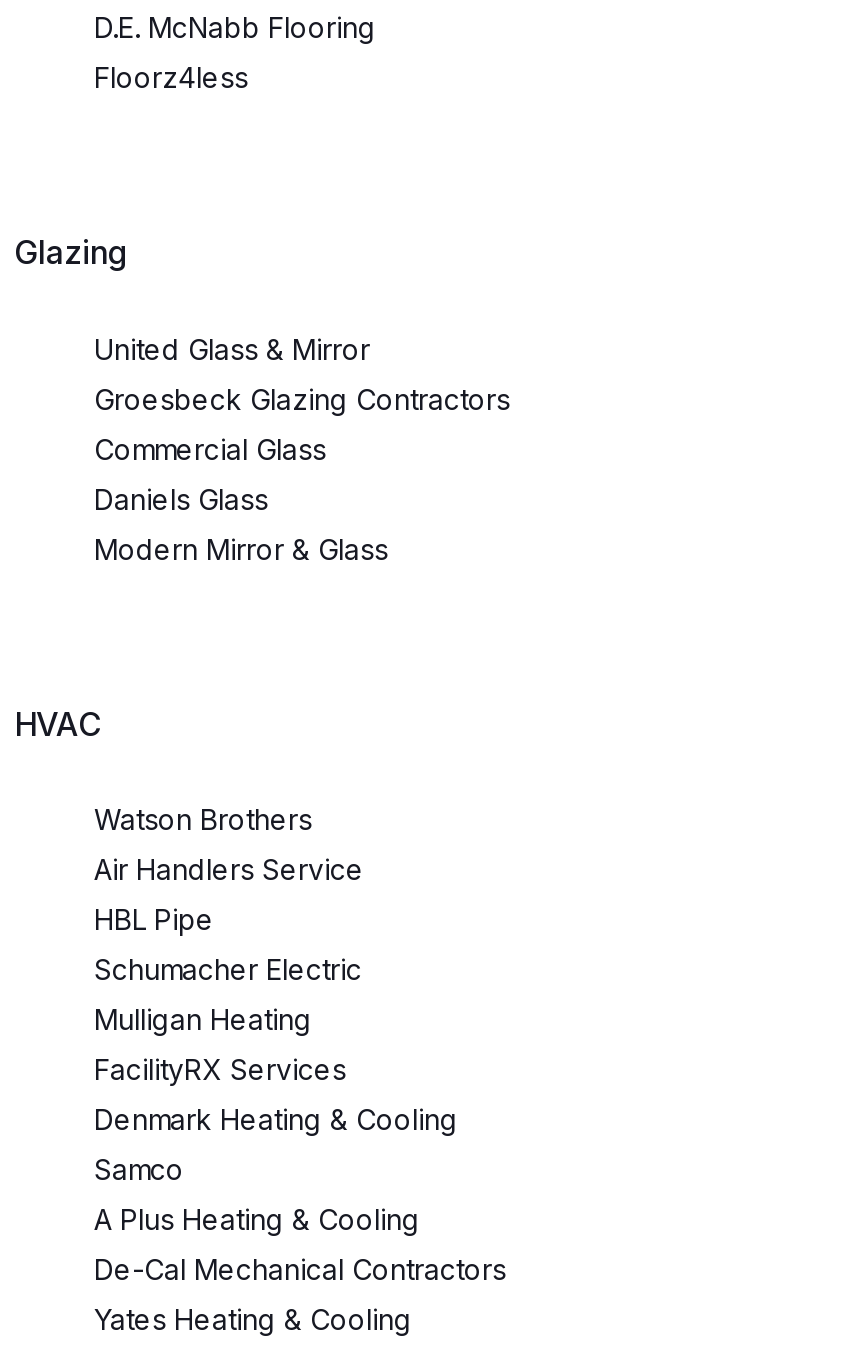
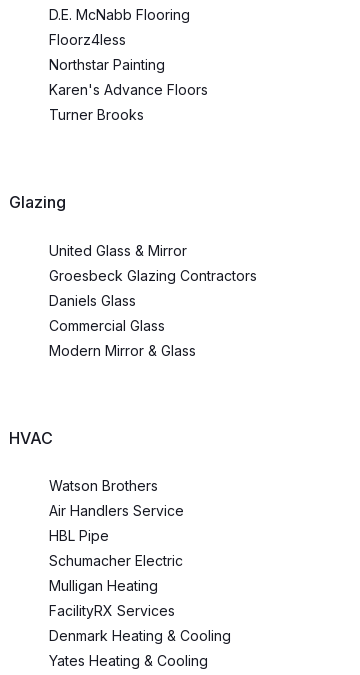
+ Northstar Painting
+ Karen's Advance Floors
+ Turner Brooks

moved down: Glazing | United Glass & Mirror | Groesbeck Glazing Contractors

moved down: Commercial Glass

moved down: Daniels Glass

moved down: Modern Mirror & Glass | HVAC | Watson Brothers | ... | FacilityRX Services | Denmark Heating & Cooling

- Samco
- A Plus Heating & Cooling
- De-Cal Mechanical Contractors
